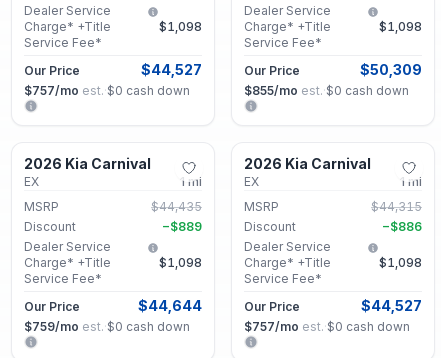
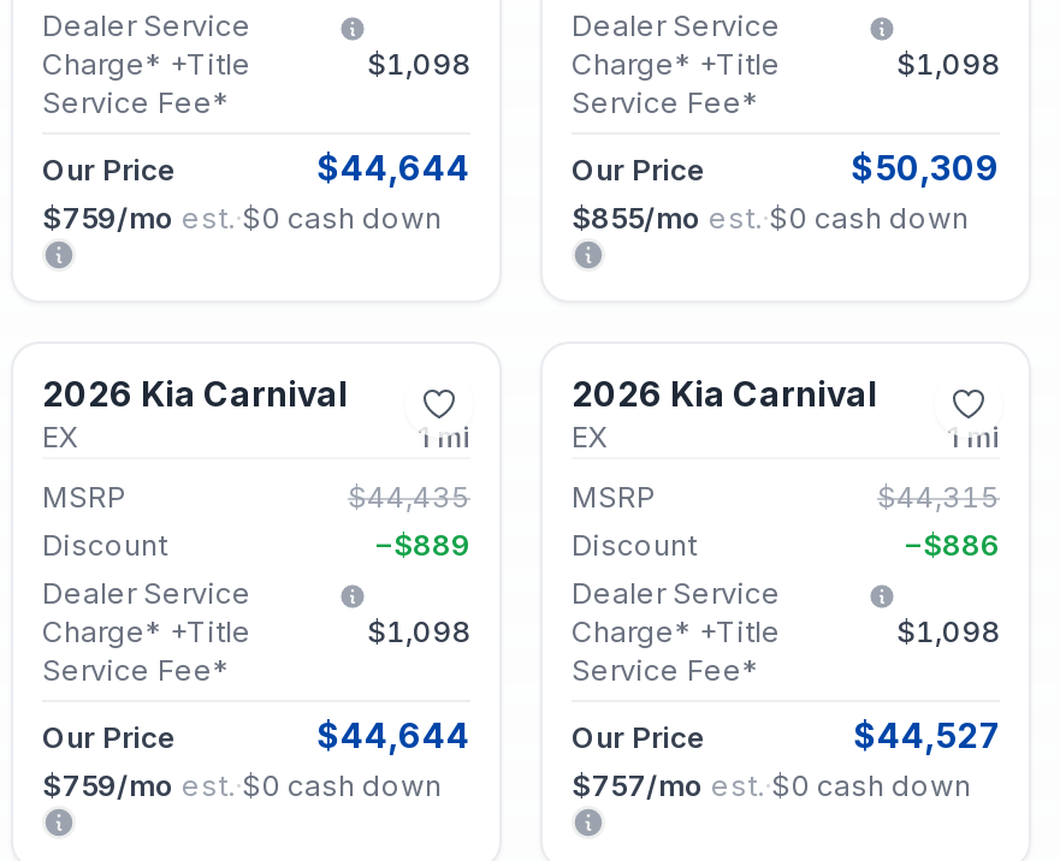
- $44,527
+ $44,644

- $757/mo est. · $0 cash down
+ $759/mo est. · $0 cash down
